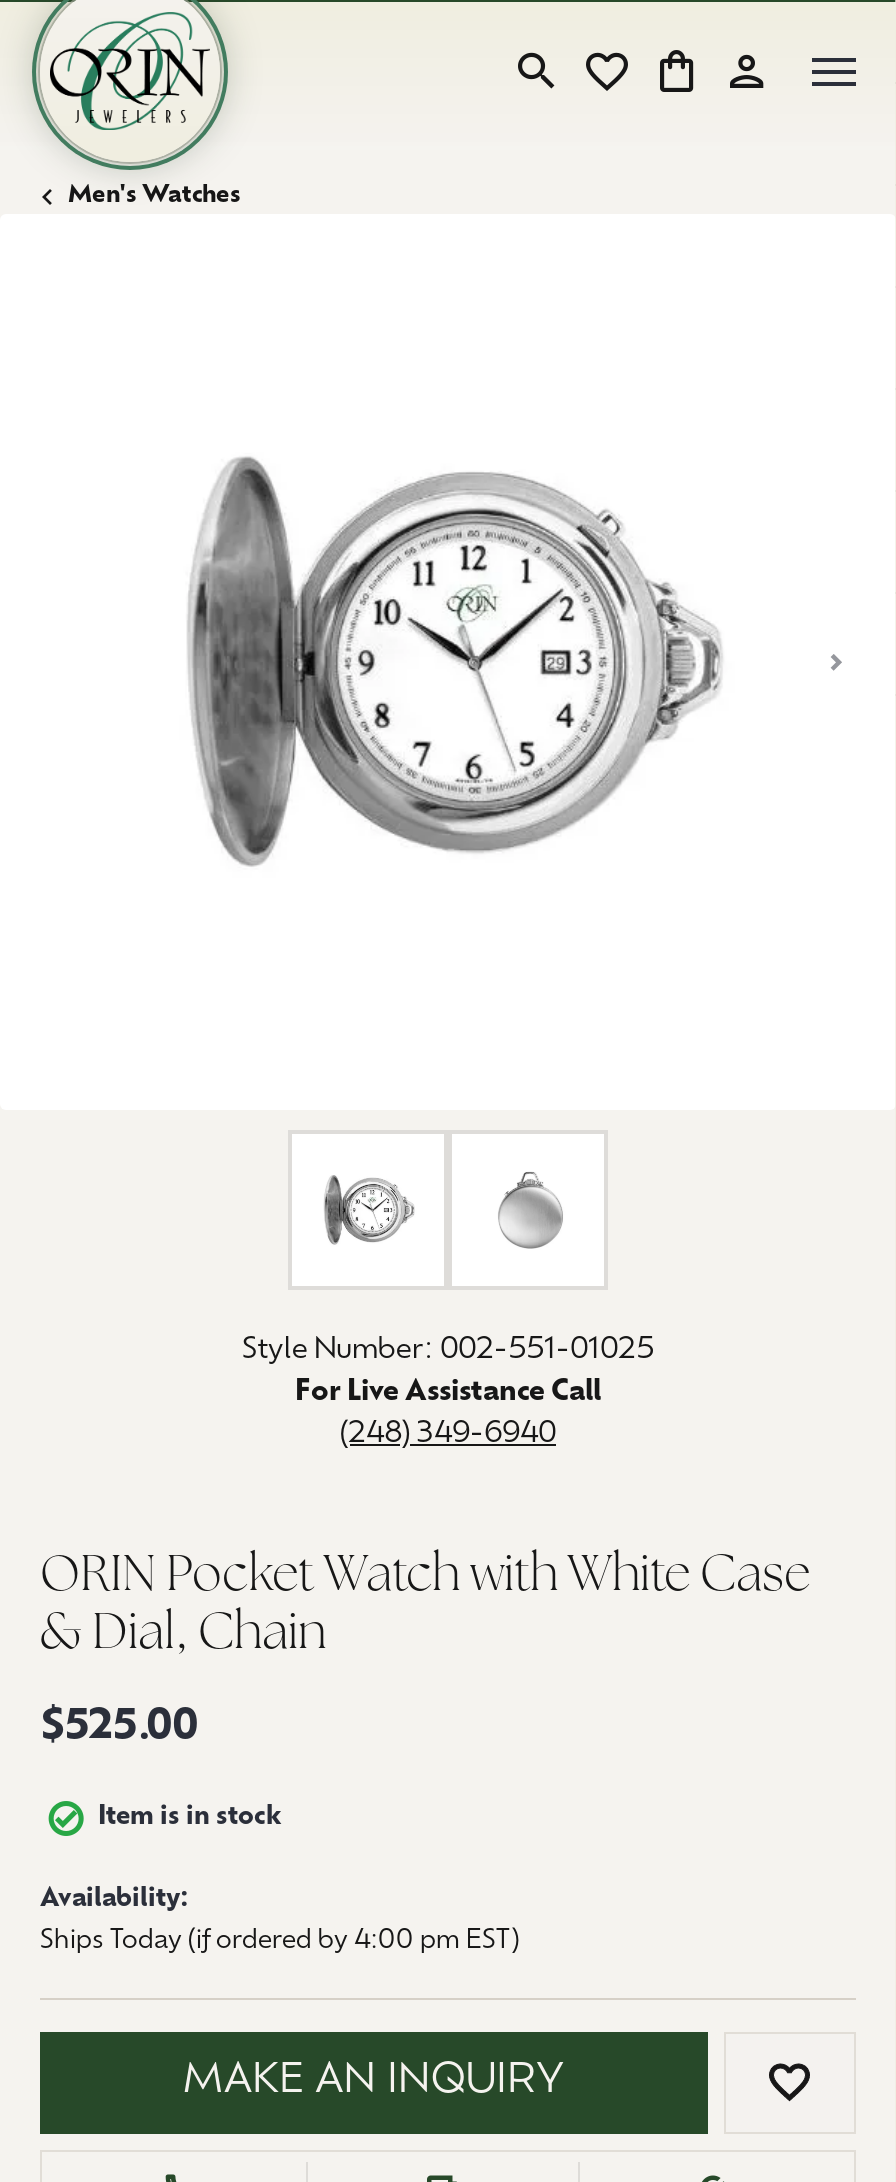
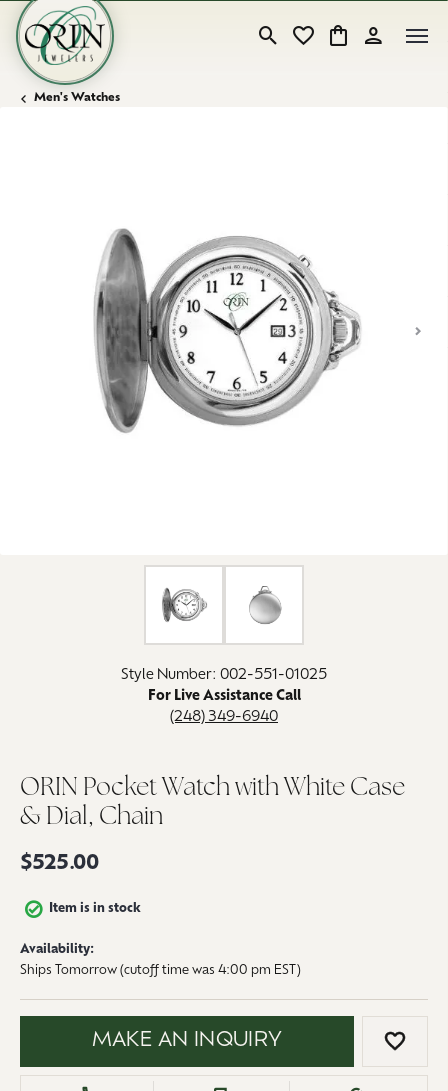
- Ships Today (if ordered by 4:00 pm EST)
+ Ships Tomorrow (cutoff time was 4:00 pm EST)
